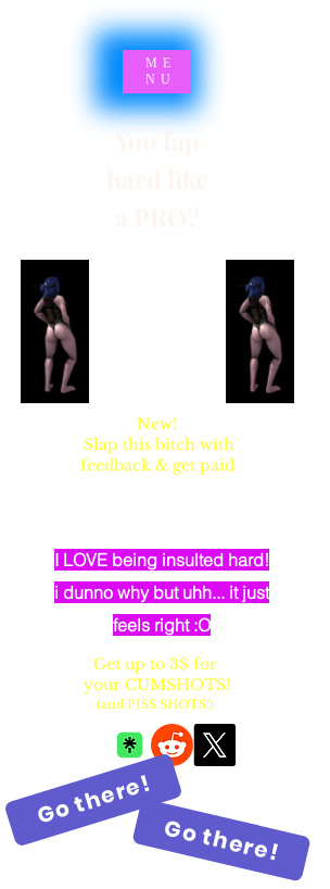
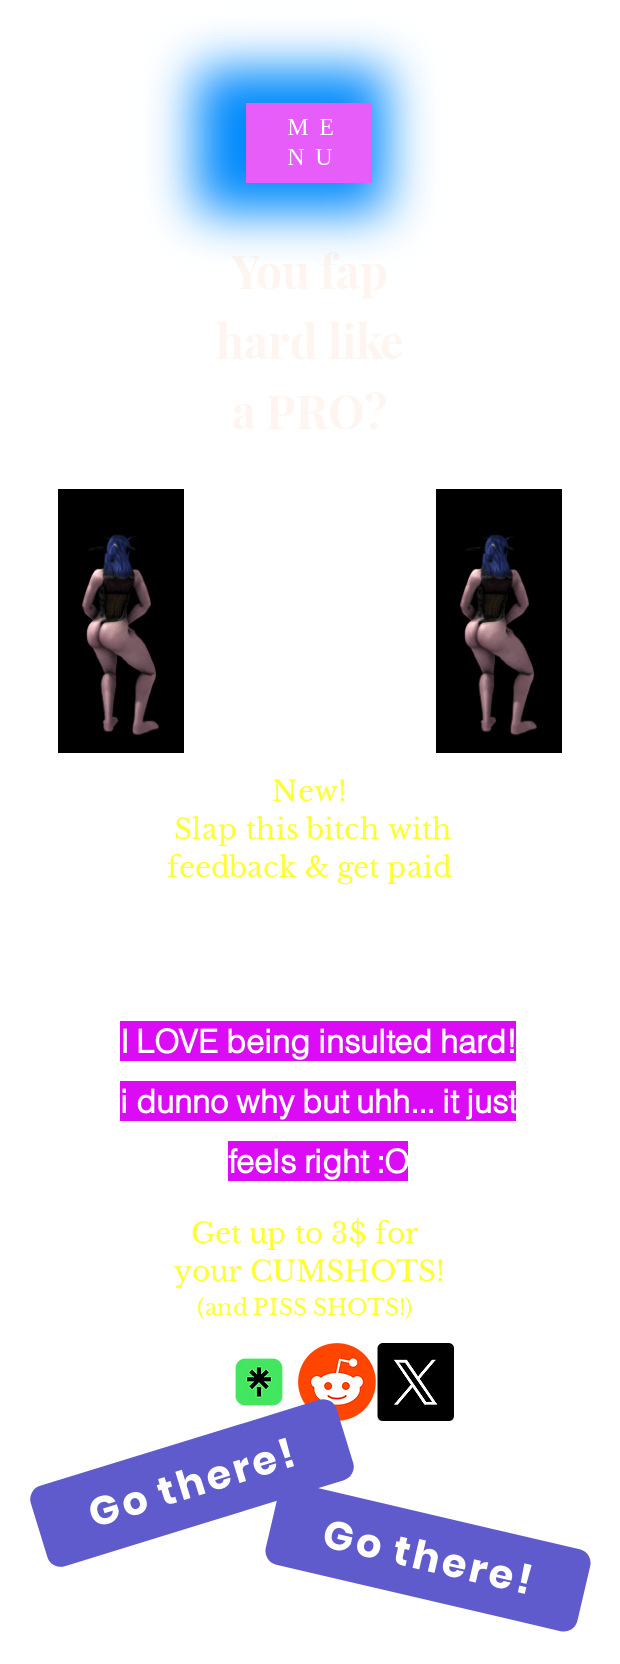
- [image]
+ [image]

- [image]
+ [image]
